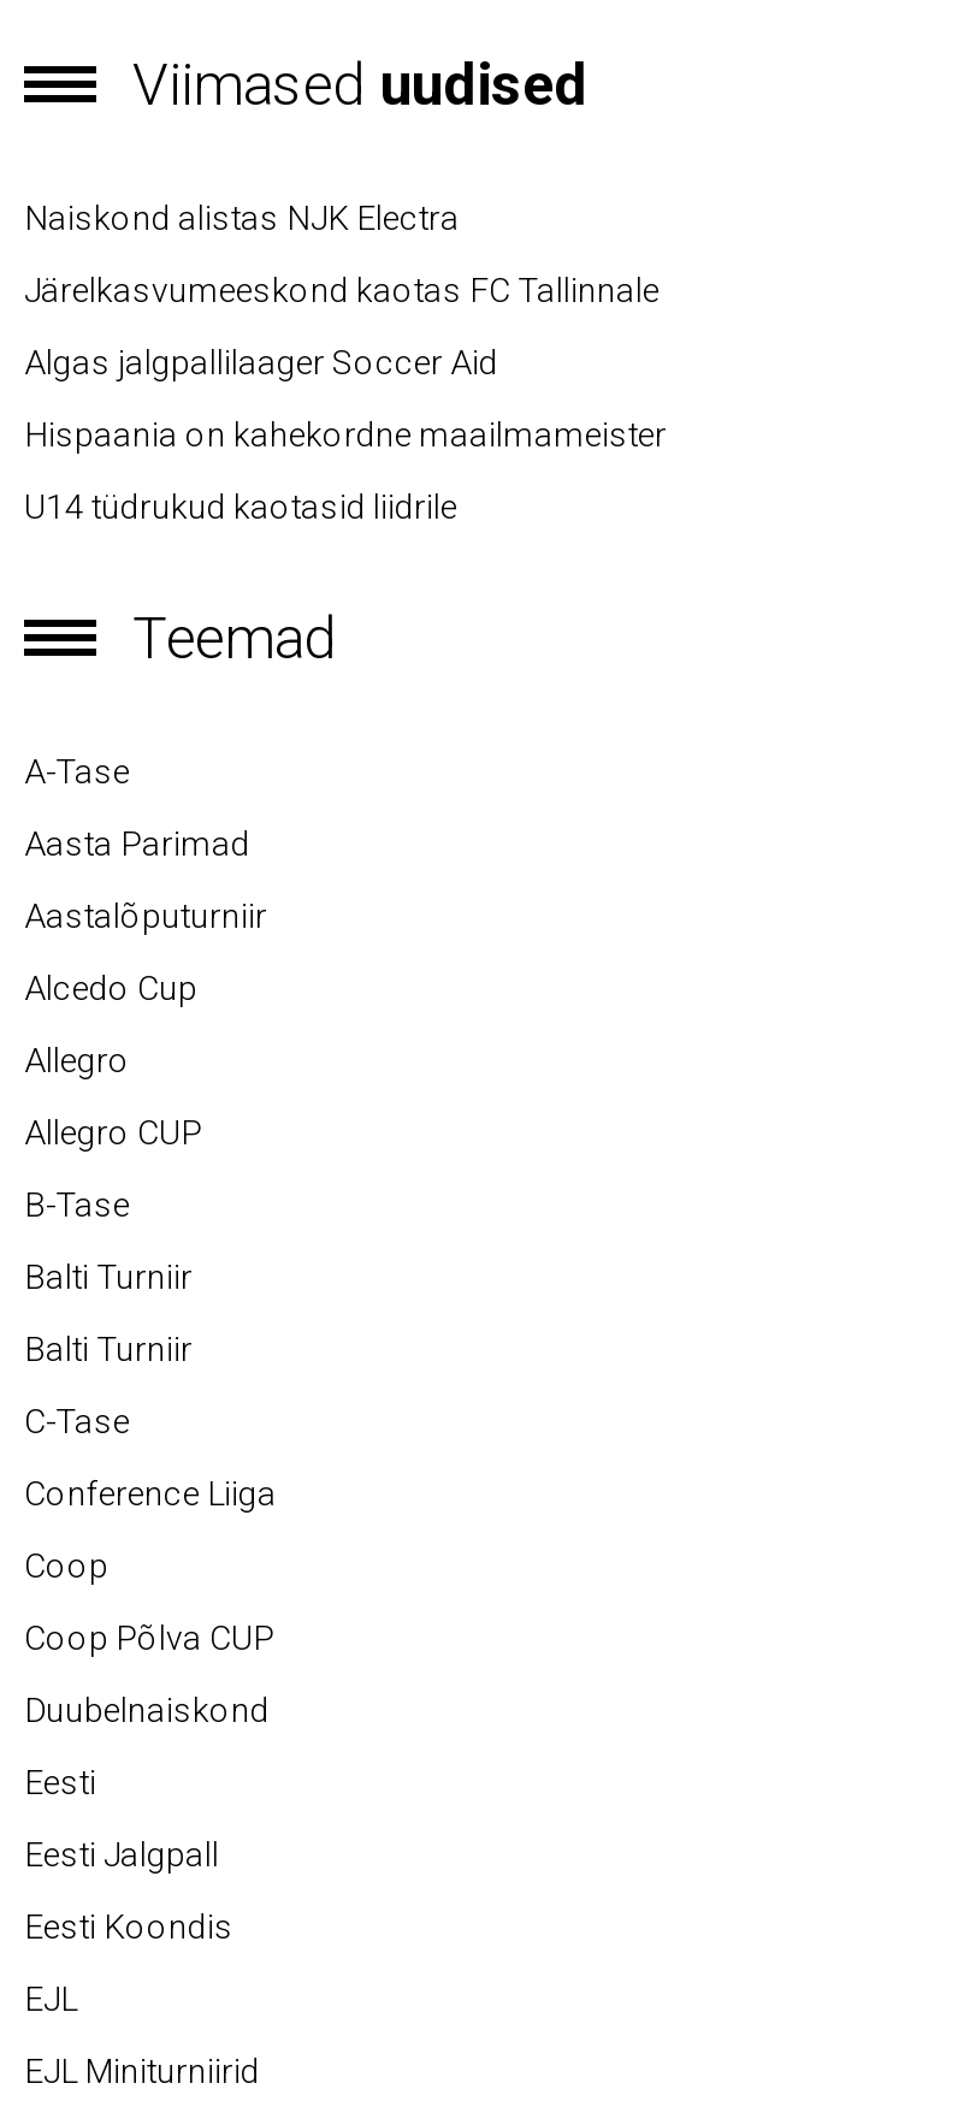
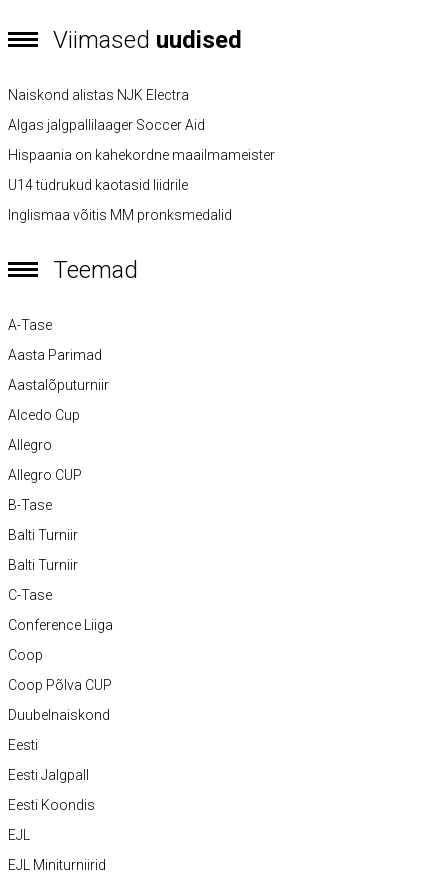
- Järelkasvumeeskond kaotas FC Tallinnale

moved up: Algas jalgpallilaager Soccer Aid | Hispaania on kahekordne maailmameister | U14 tüdrukud kaotasid liidrile

+ Inglismaa võitis MM pronksmedalid
